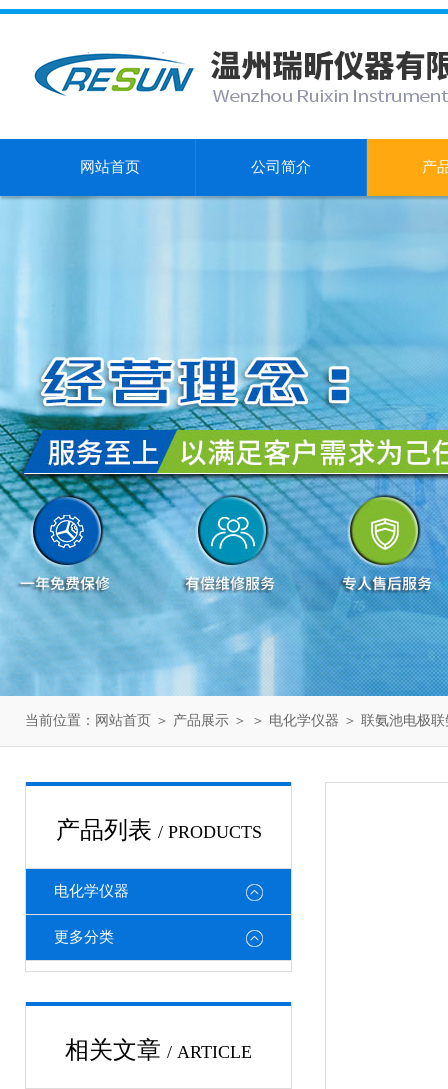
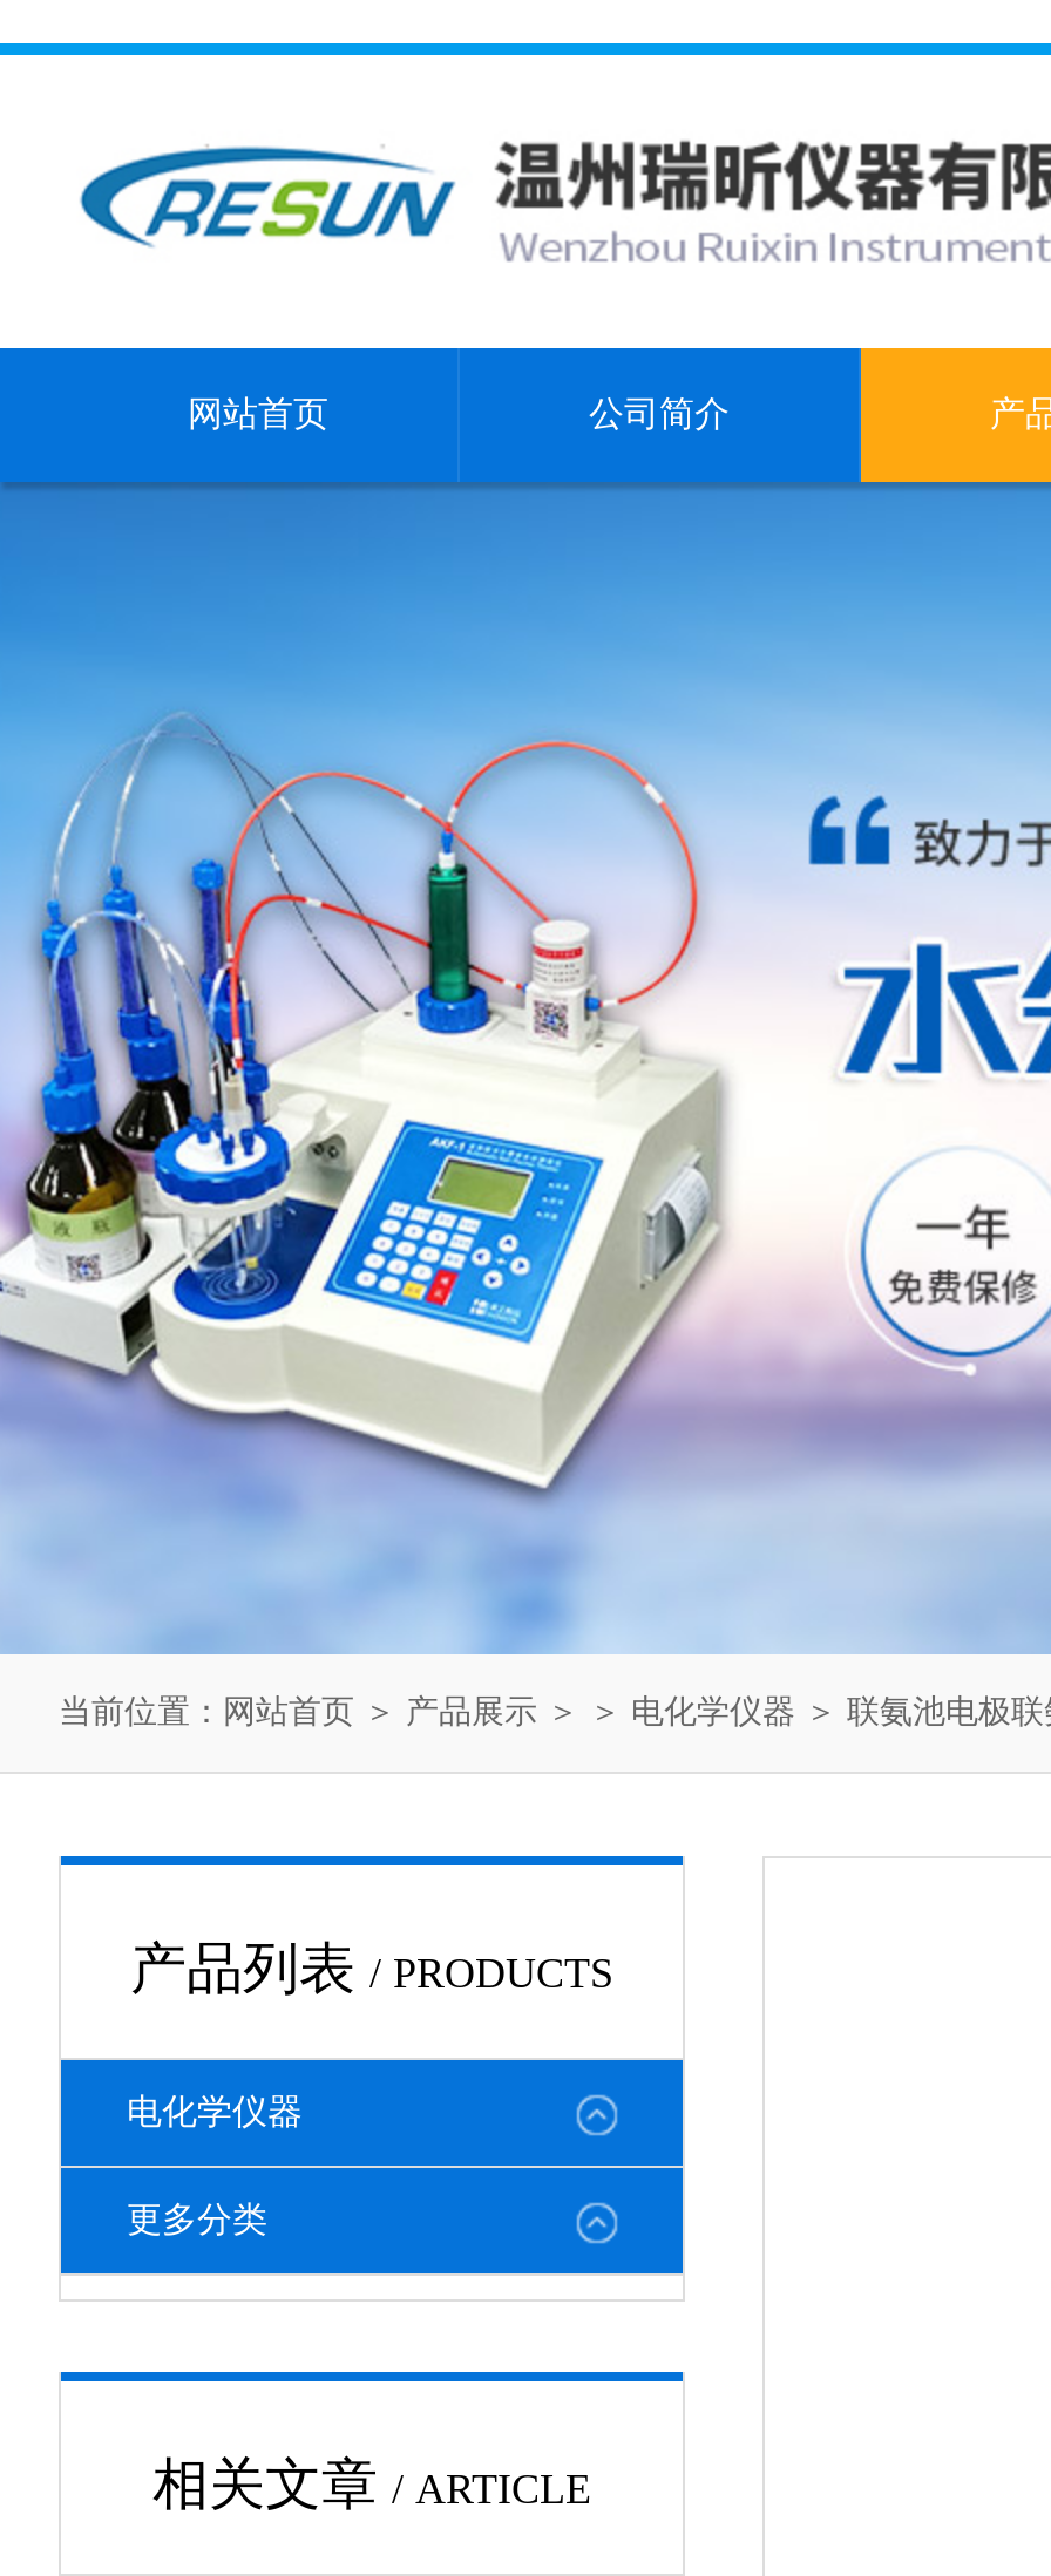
- [image]
+ [image]
